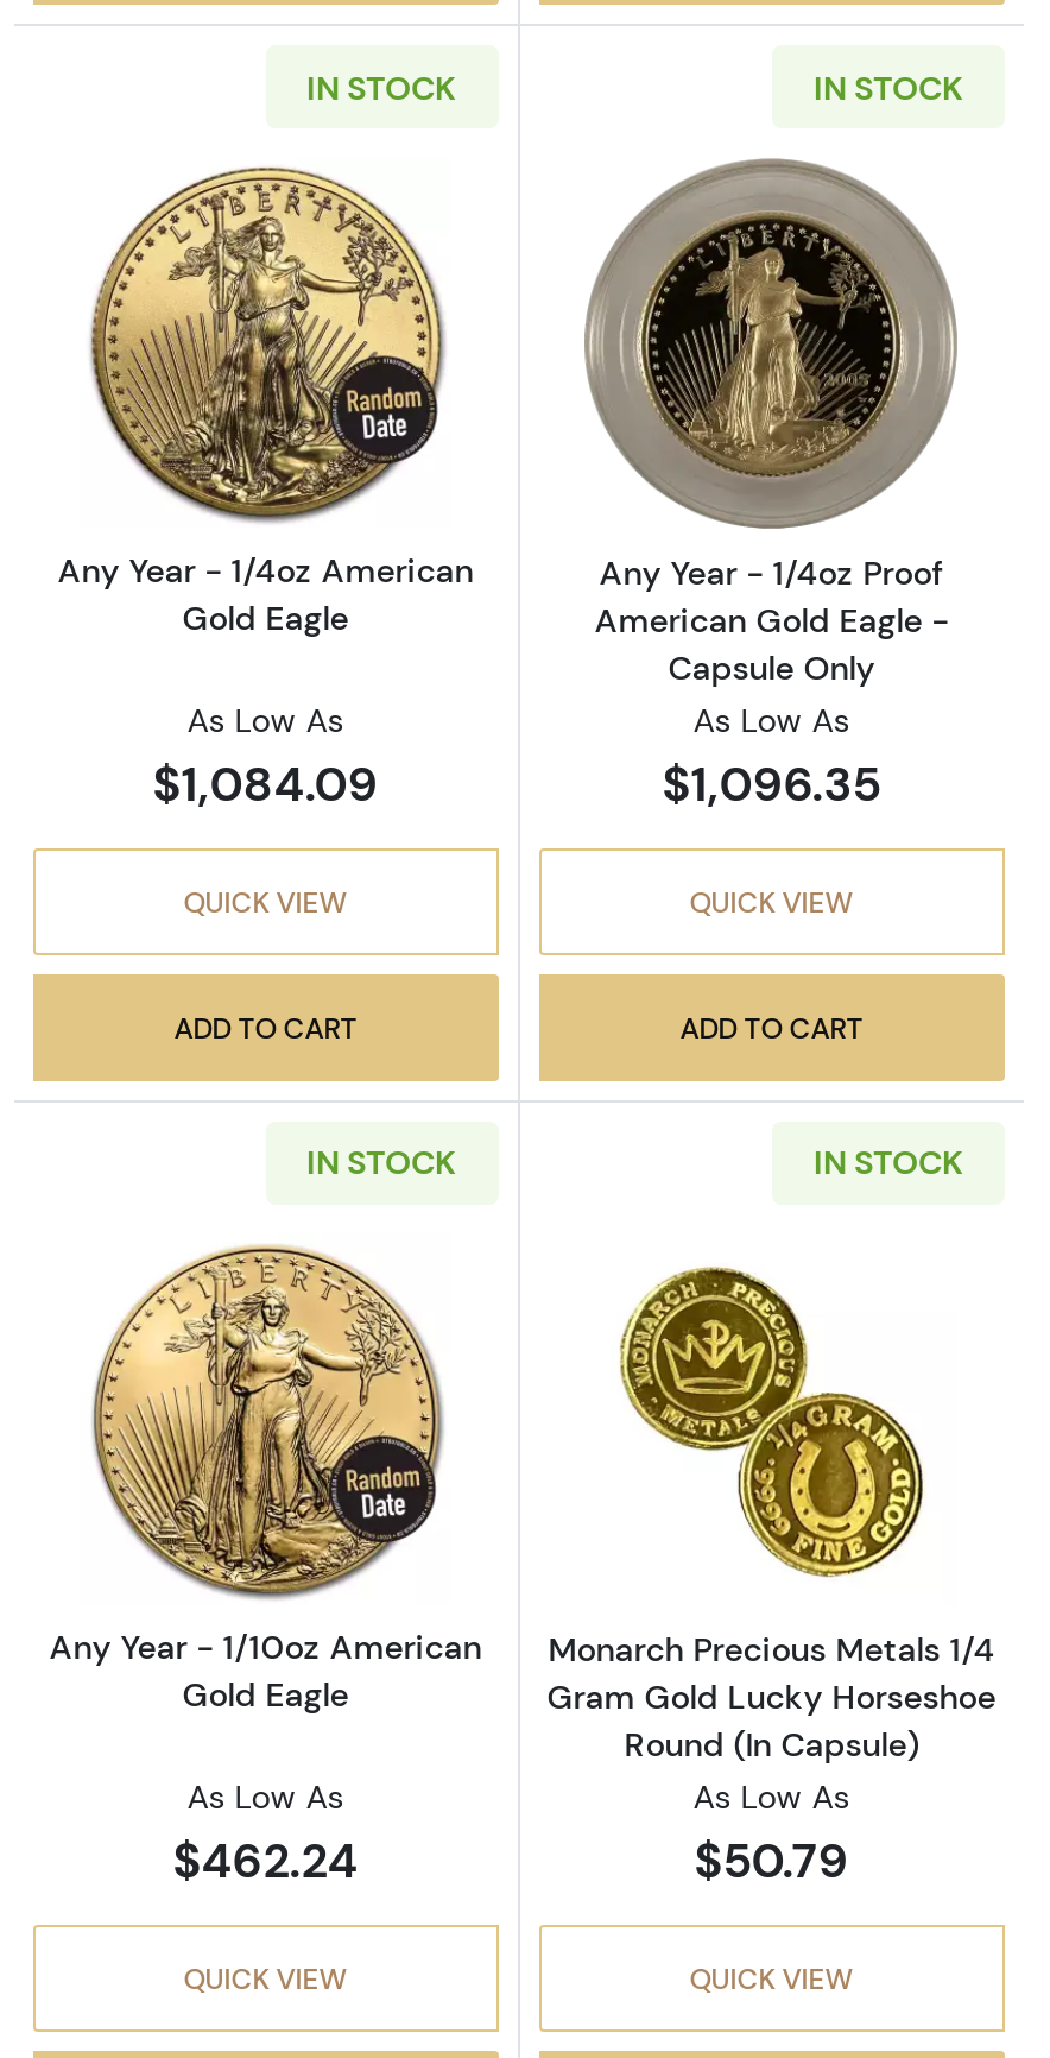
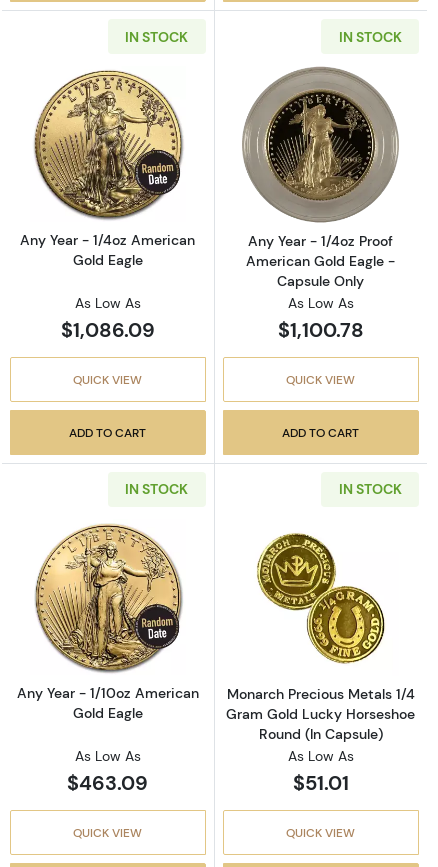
- $1,084.09
+ $1,086.09

- $1,096.35
+ $1,100.78

- $462.24
+ $463.09

- $50.79
+ $51.01
